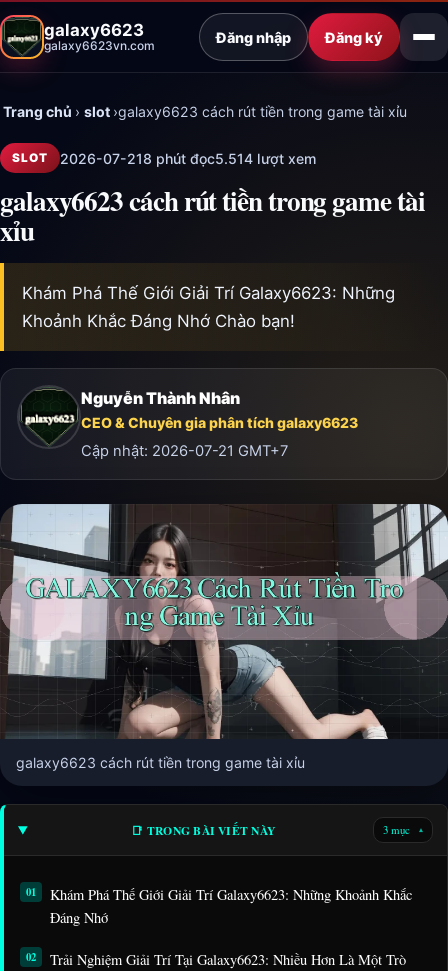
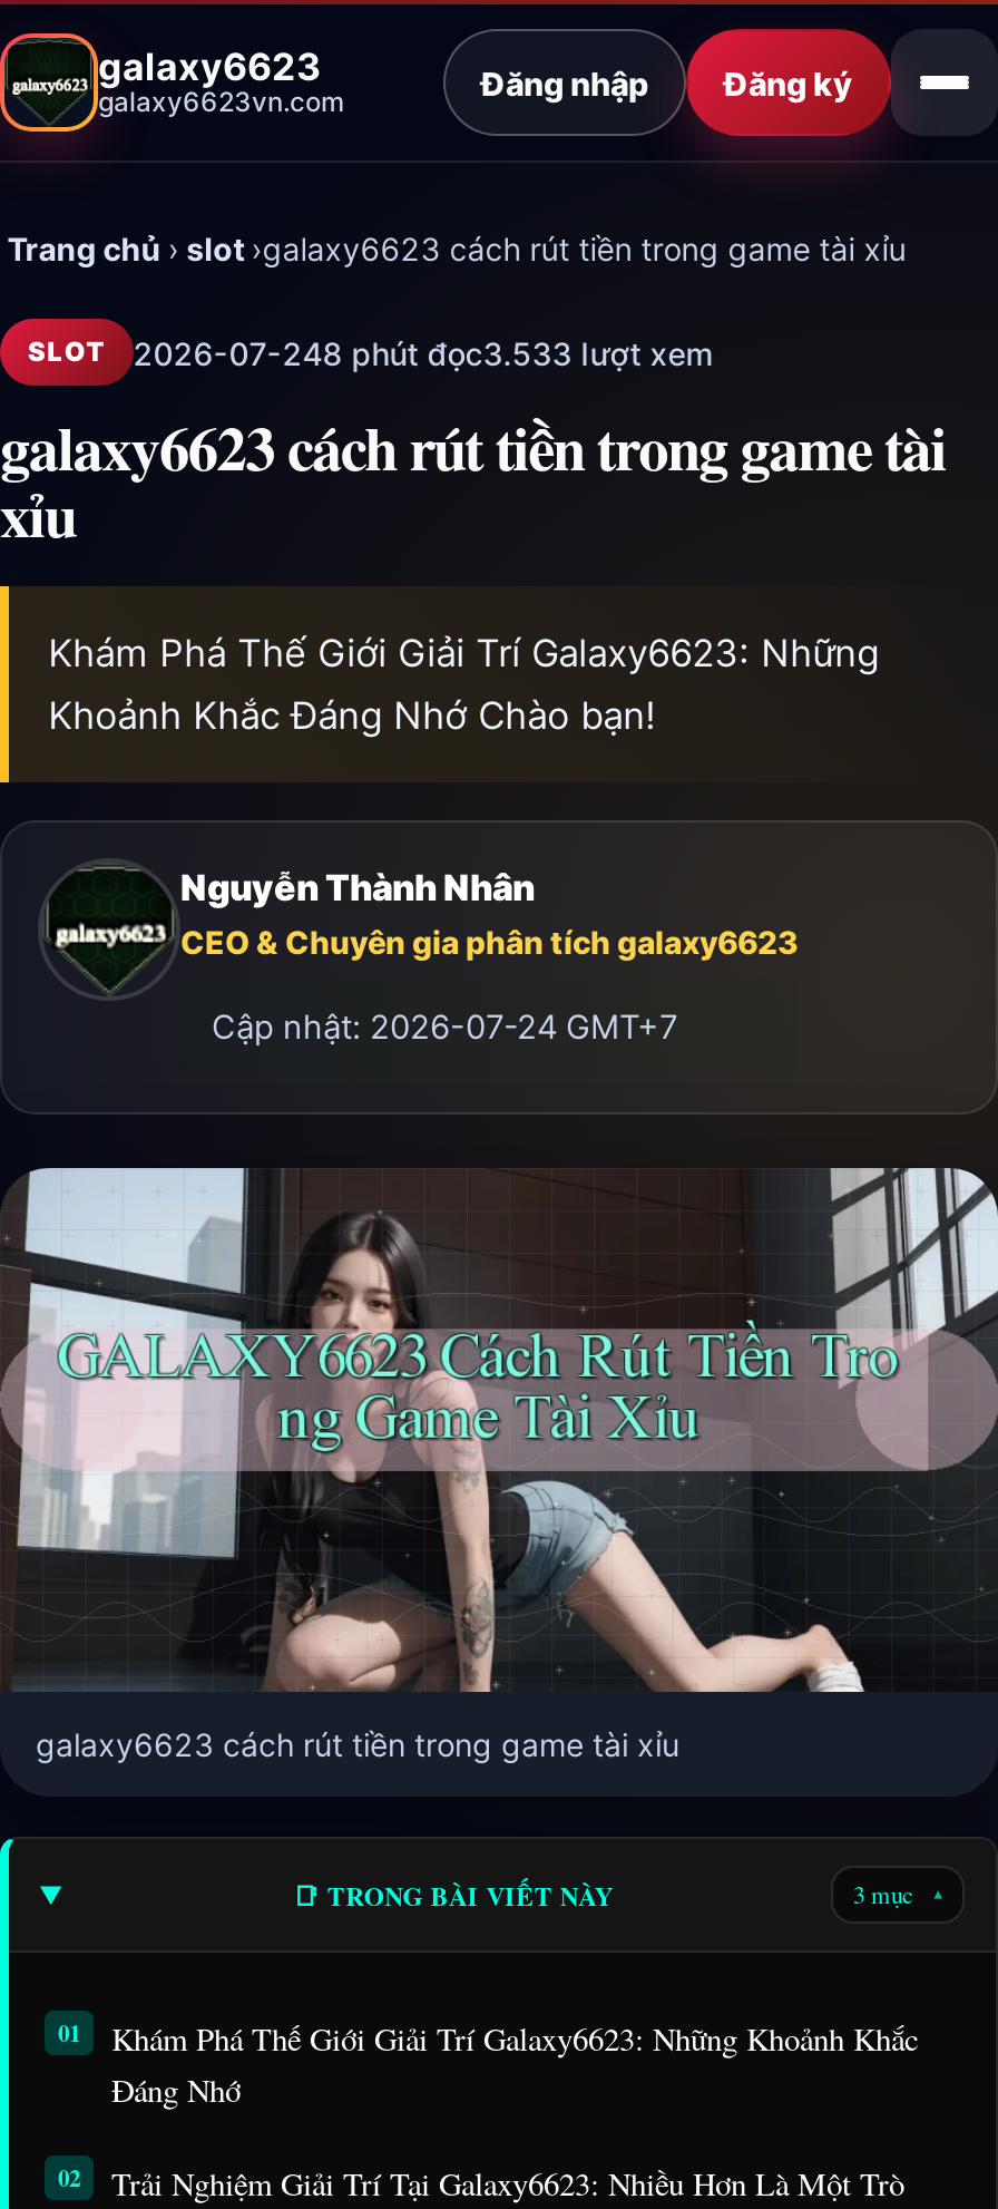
- 2026-07-218 phút đọc5.514 lượt xem
+ 2026-07-248 phút đọc3.533 lượt xem

- Cập nhật: 2026-07-21 GMT+7
+ Cập nhật: 2026-07-24 GMT+7
